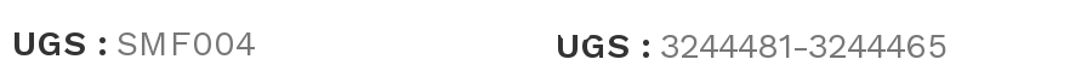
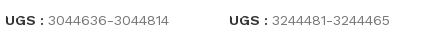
- UGS : SMF004
+ UGS : 3044636-3044814
